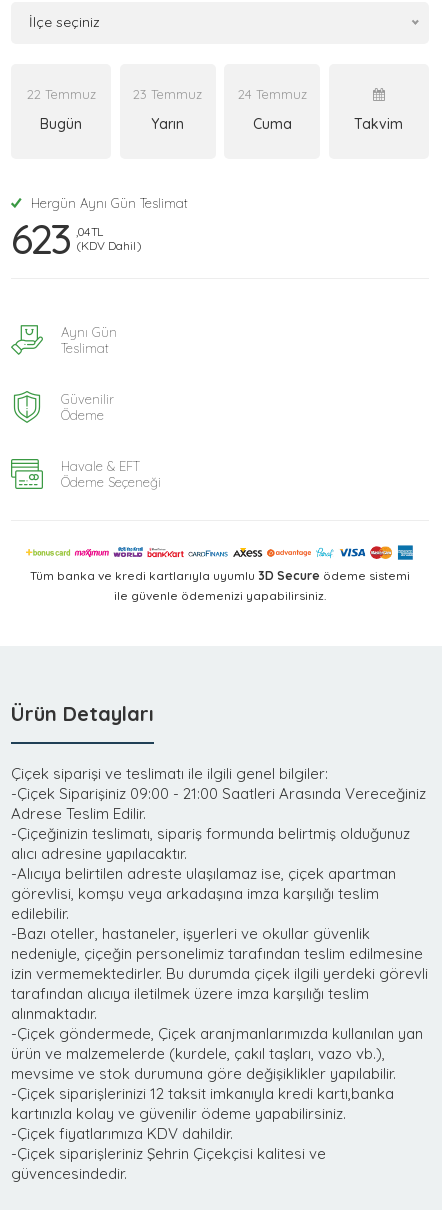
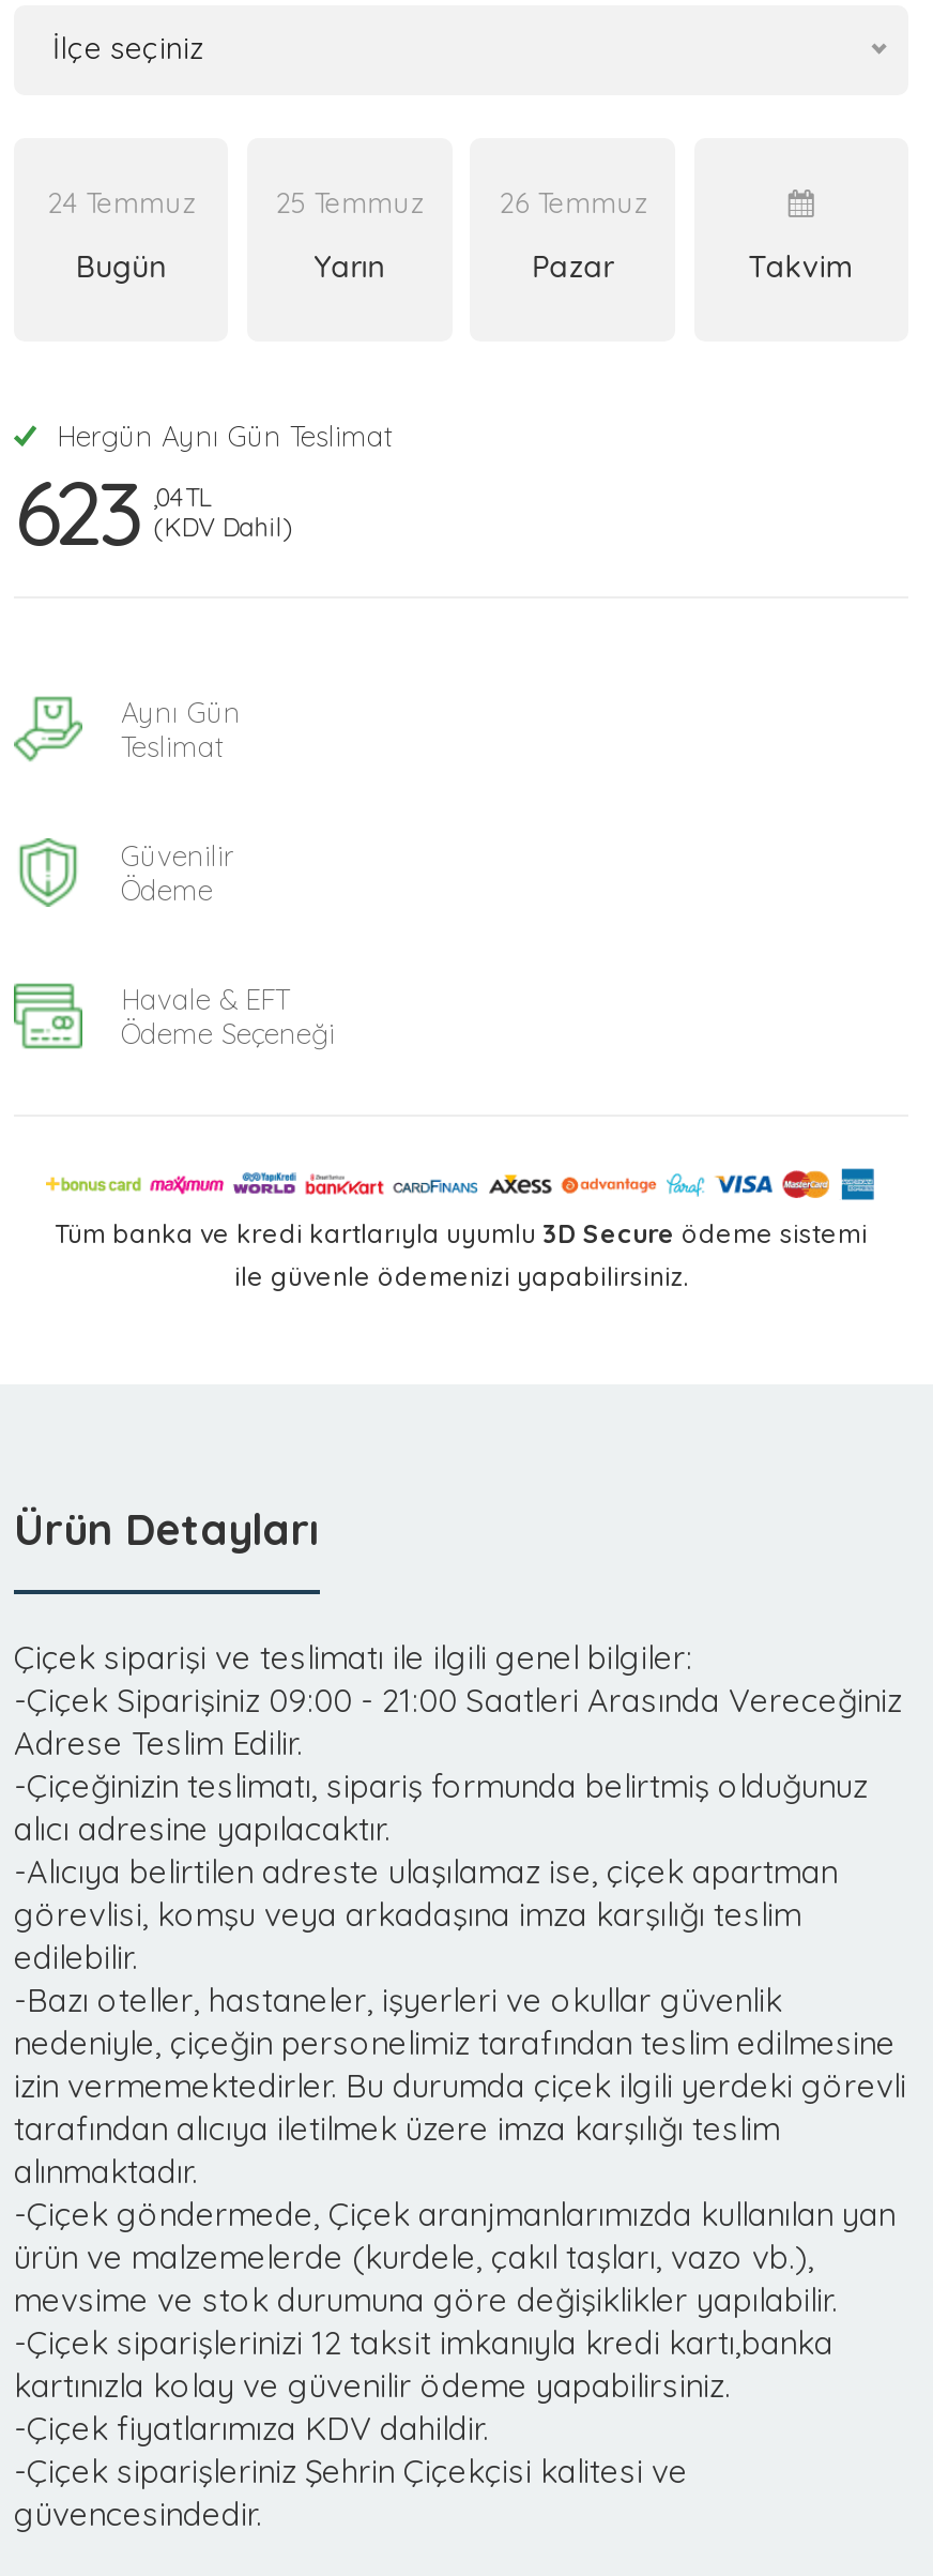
- 22 Temmuz
+ 24 Temmuz

- 23 Temmuz
+ 25 Temmuz

- 24 Temmuz
+ 26 Temmuz

- Cuma
+ Pazar
